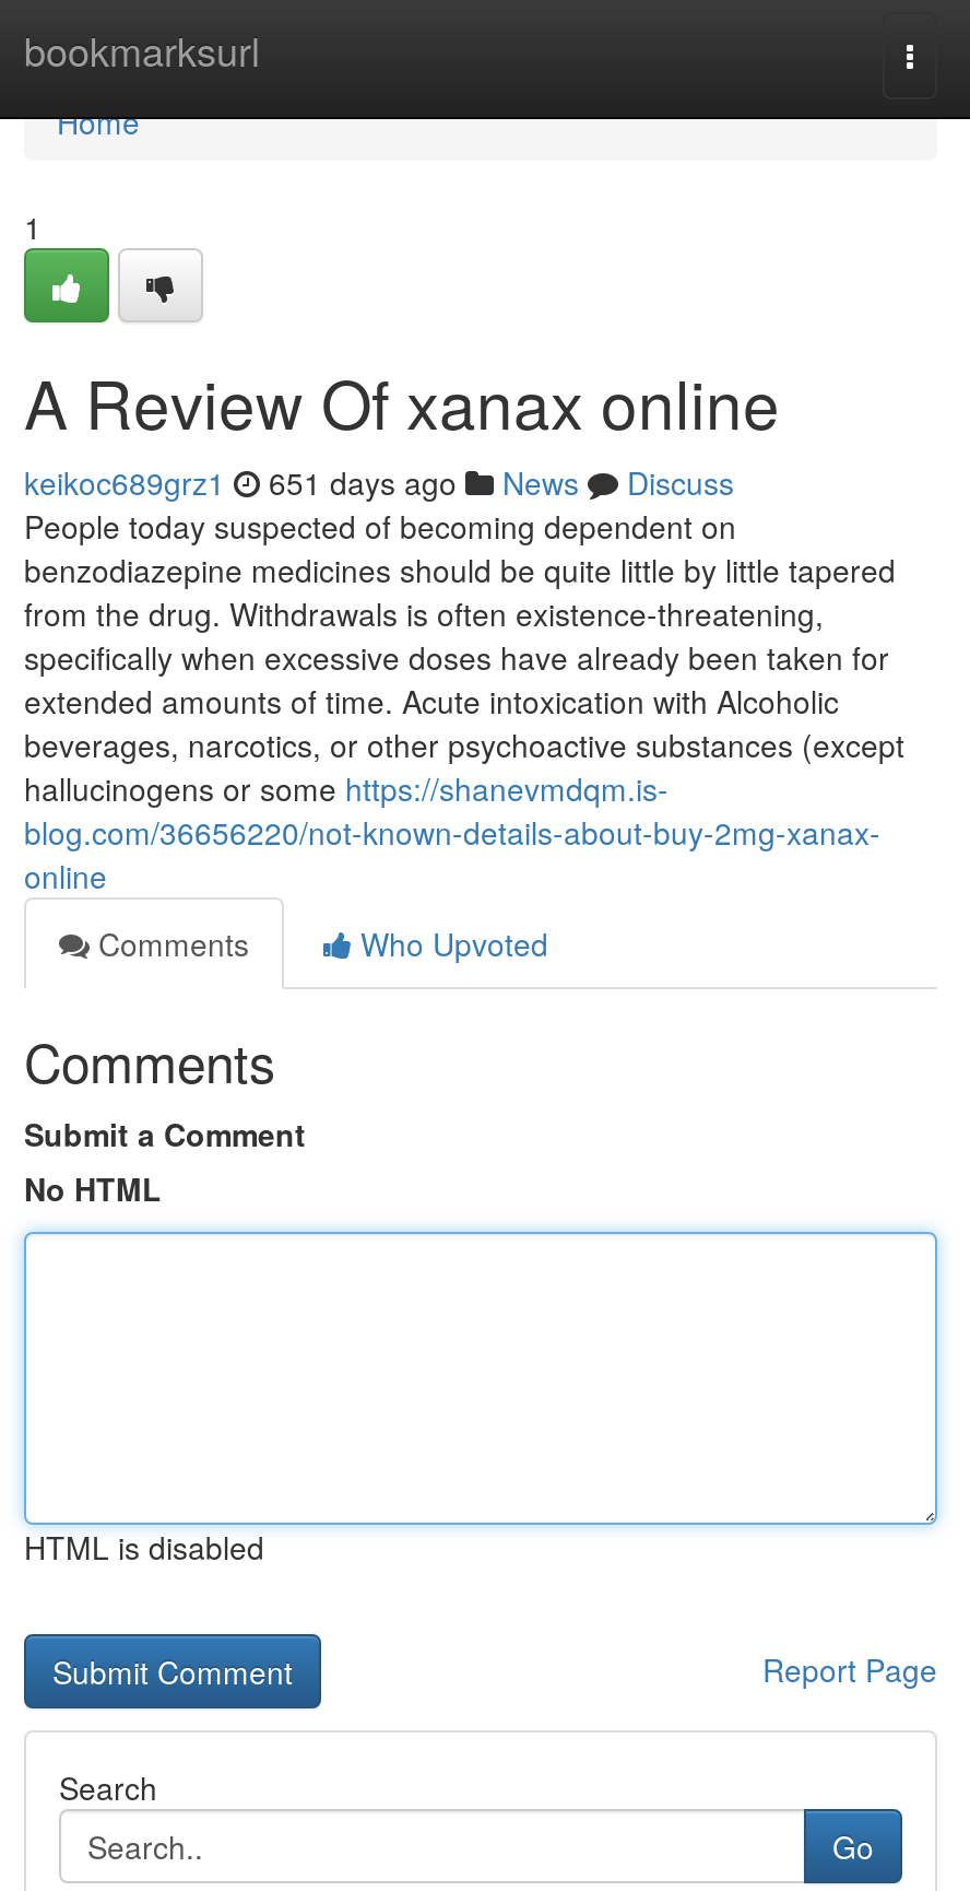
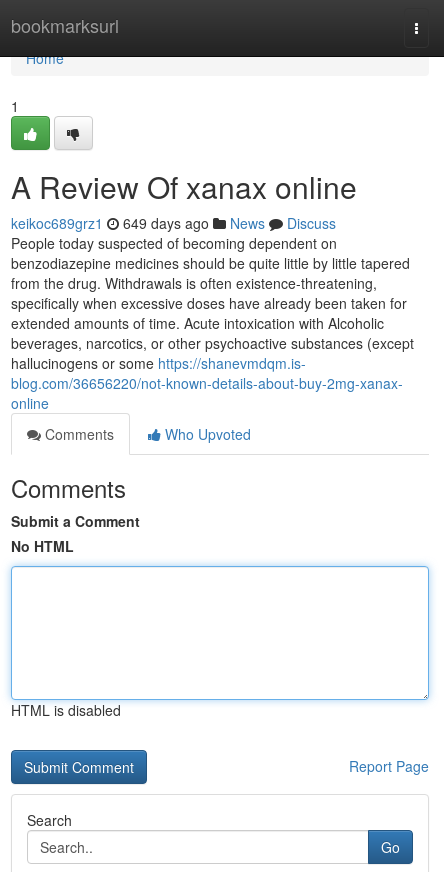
- keikoc689grz1 651 days ago News Discuss
+ keikoc689grz1 649 days ago News Discuss
